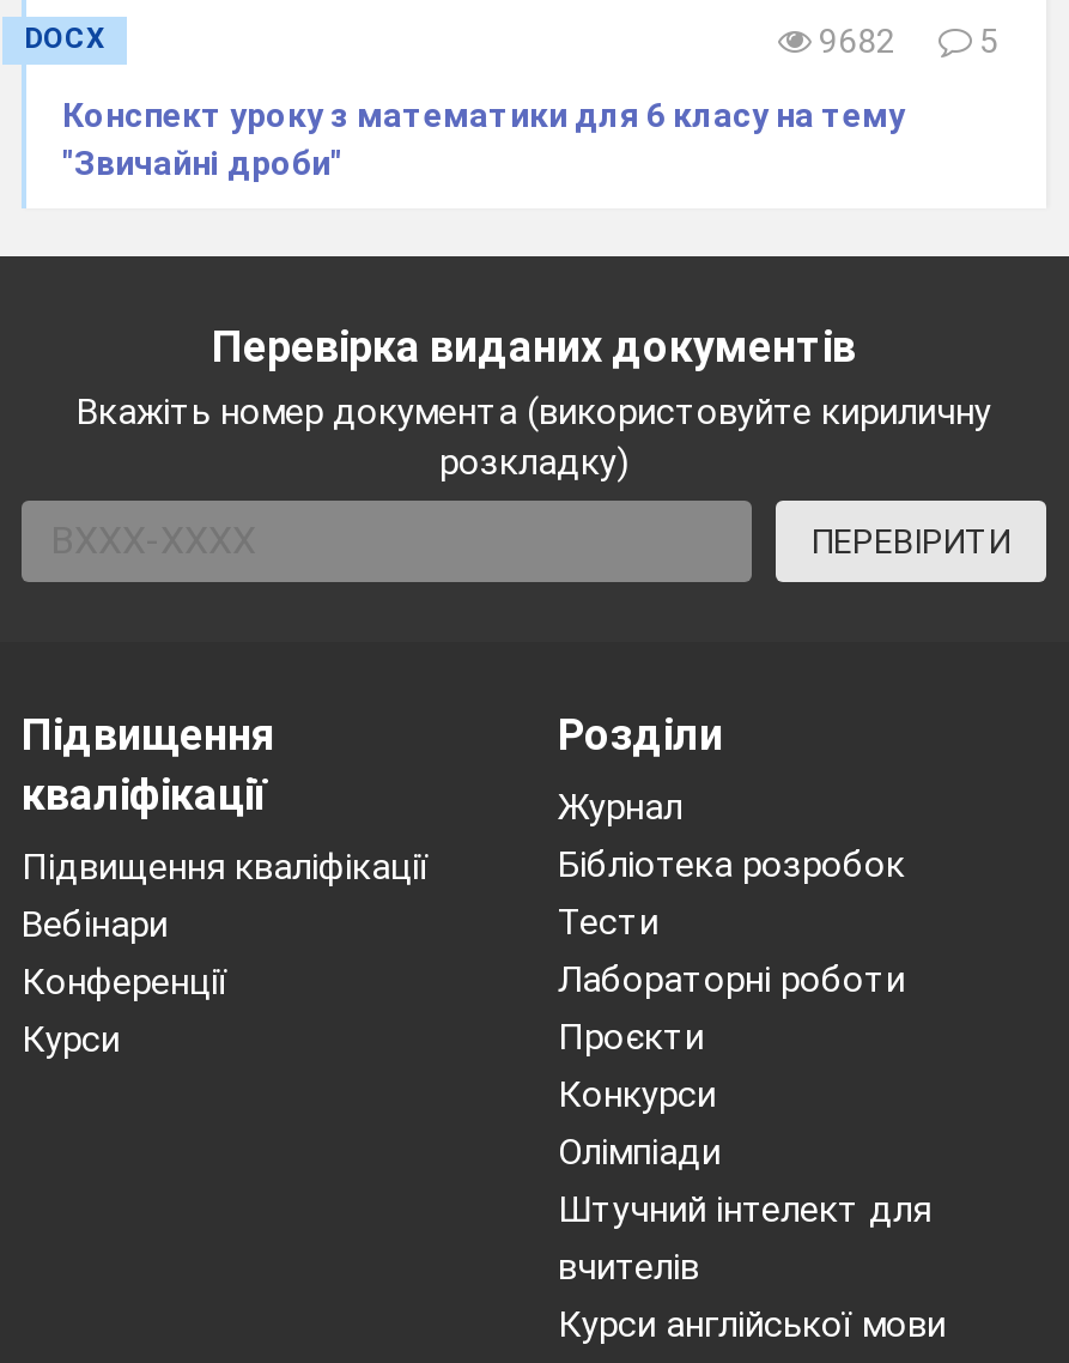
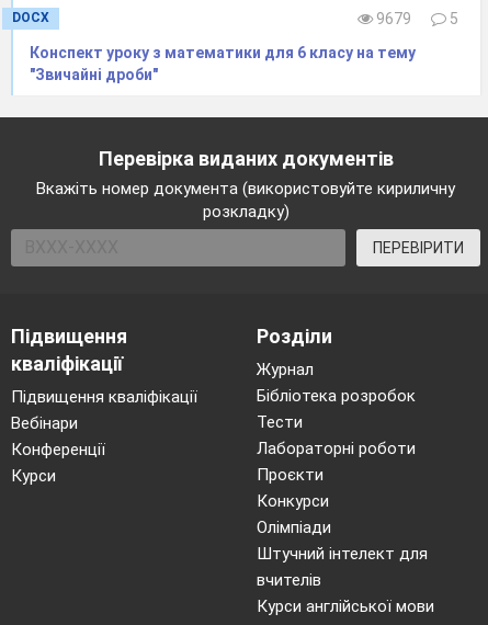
- 9682
+ 9679
